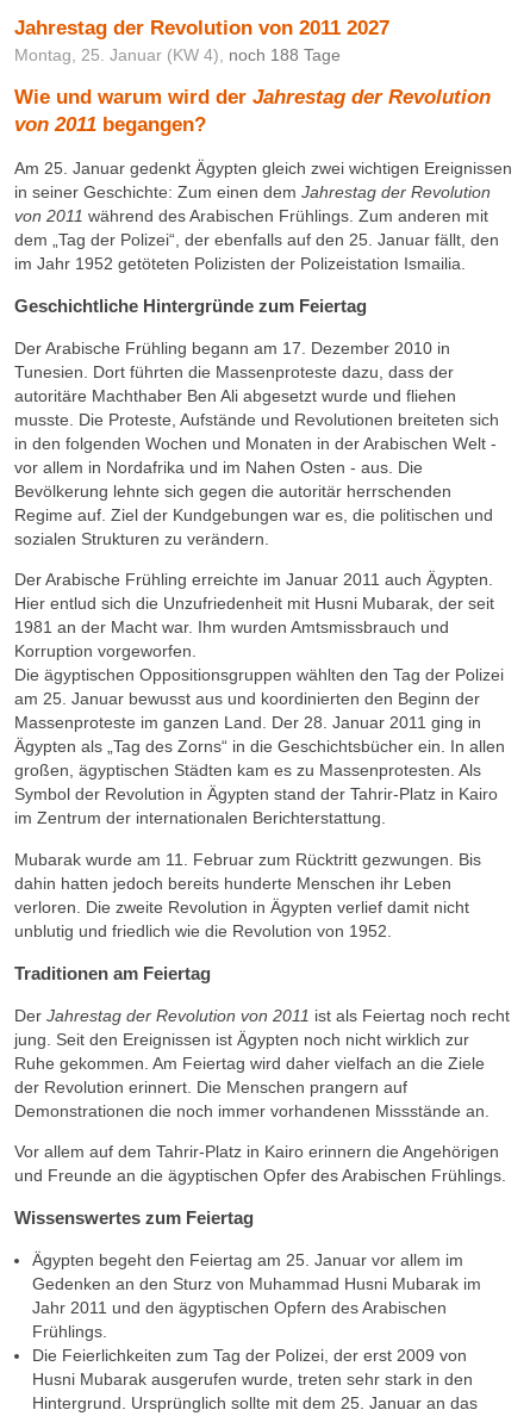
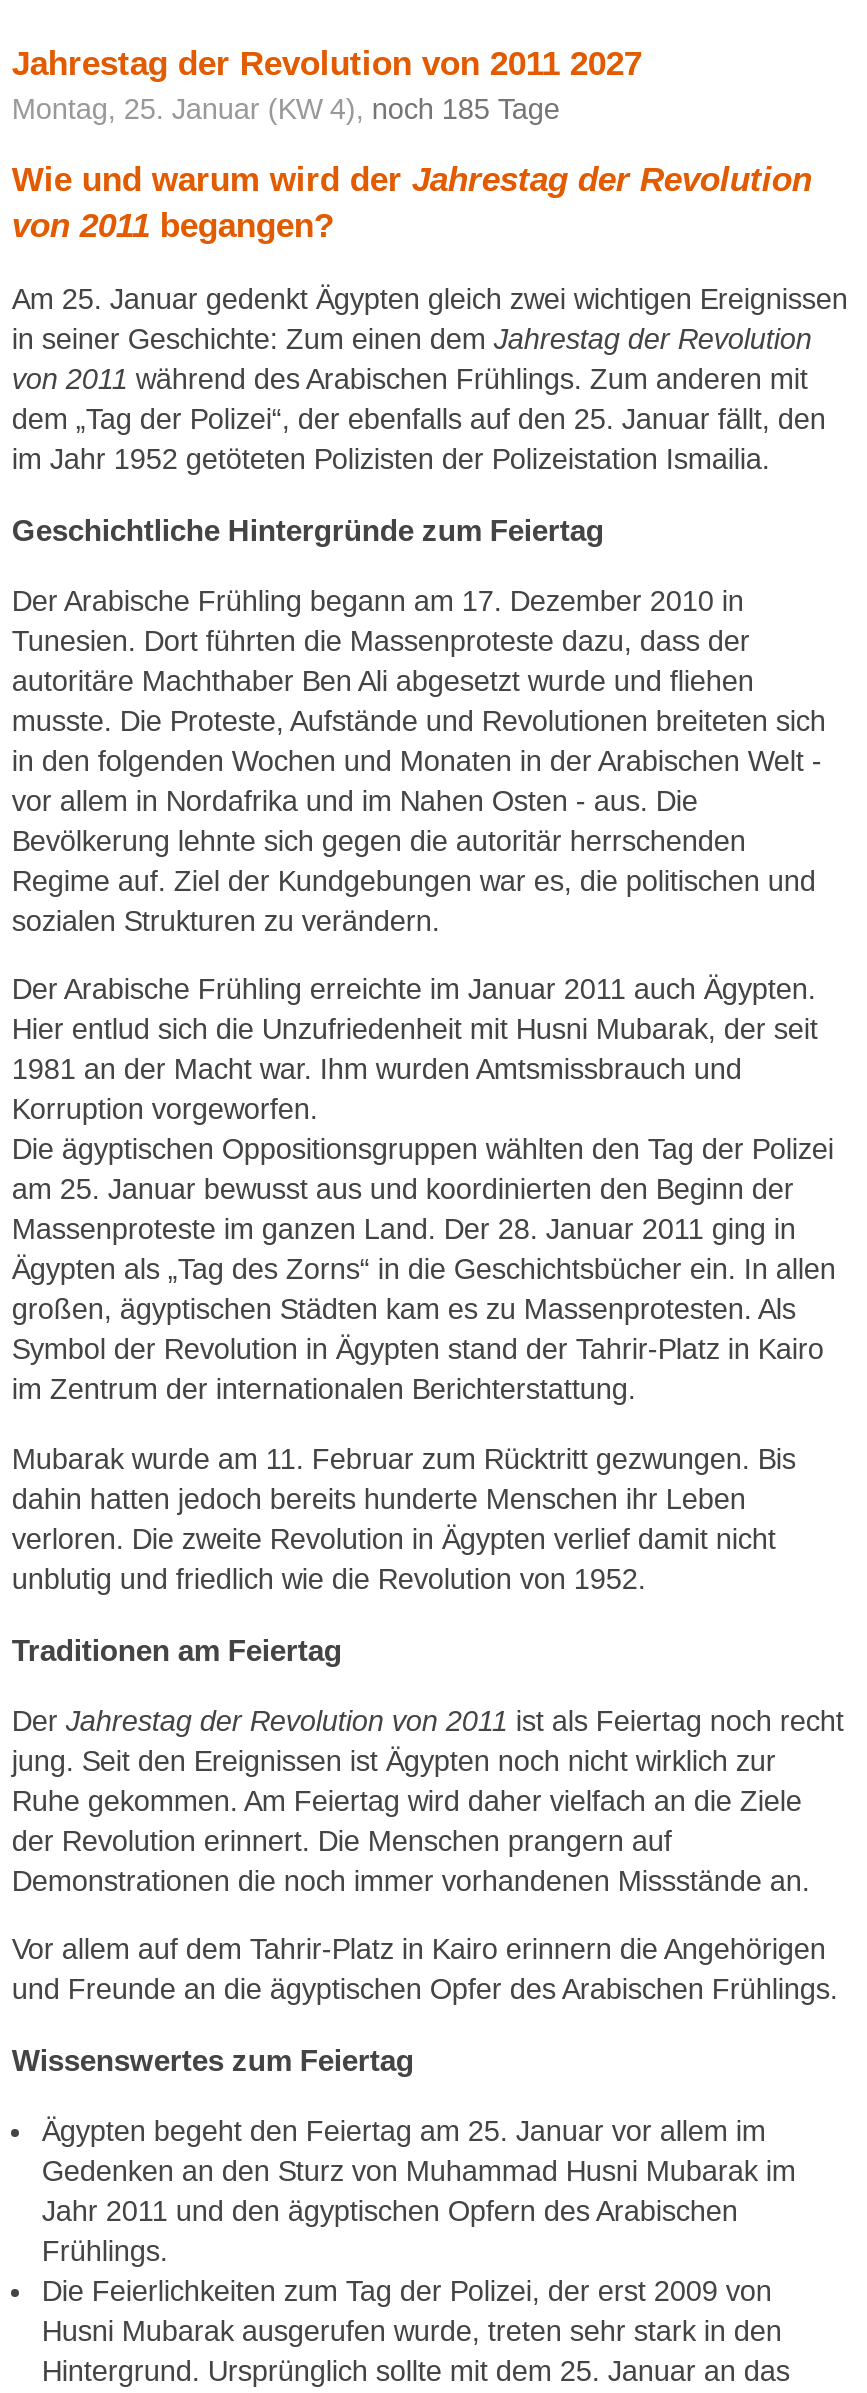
- Montag, 25. Januar (KW 4), noch 188 Tage
+ Montag, 25. Januar (KW 4), noch 185 Tage
